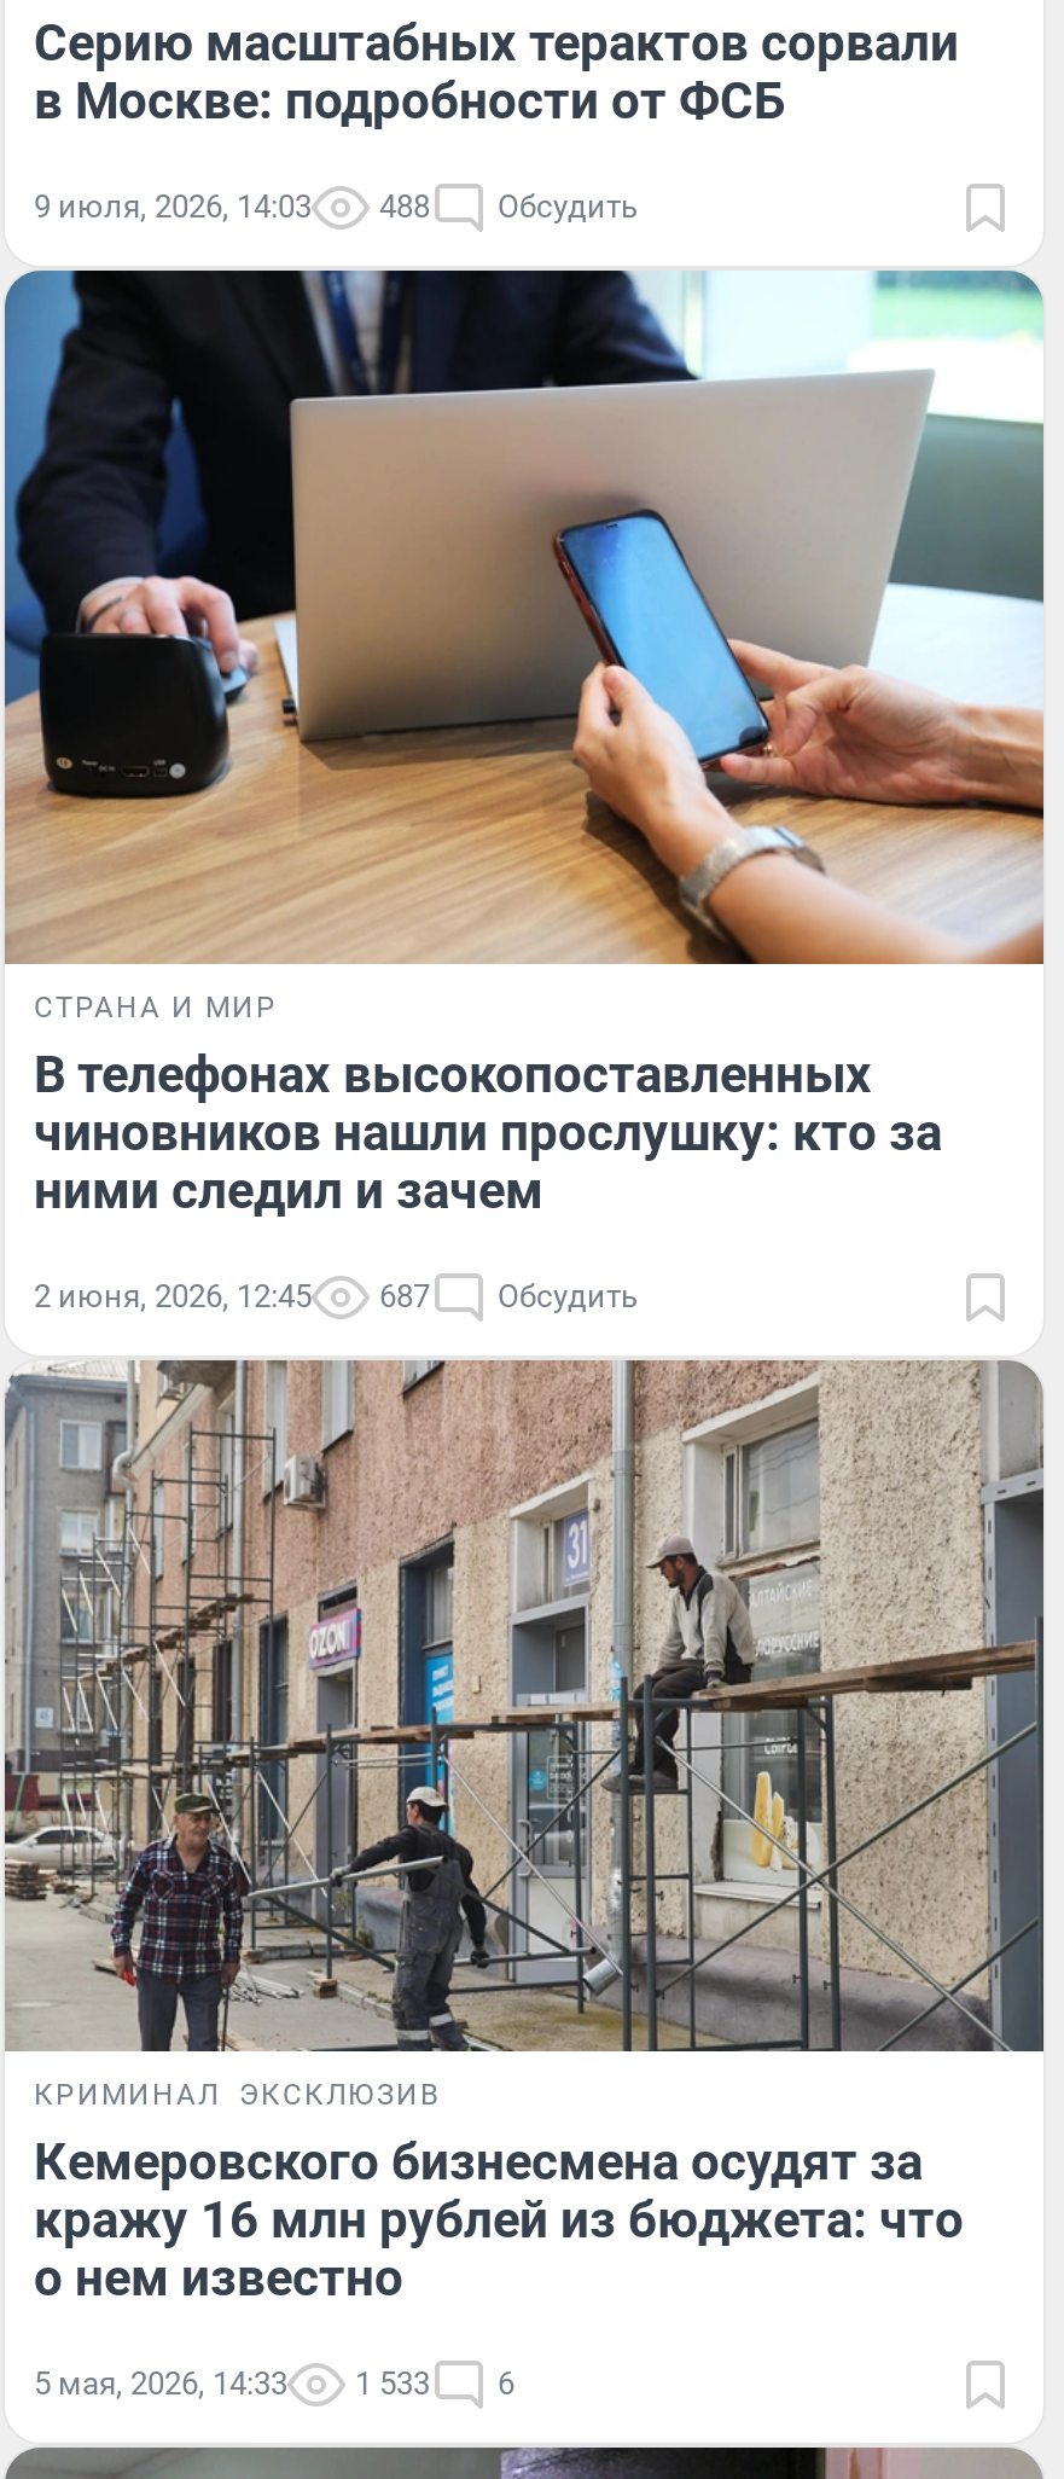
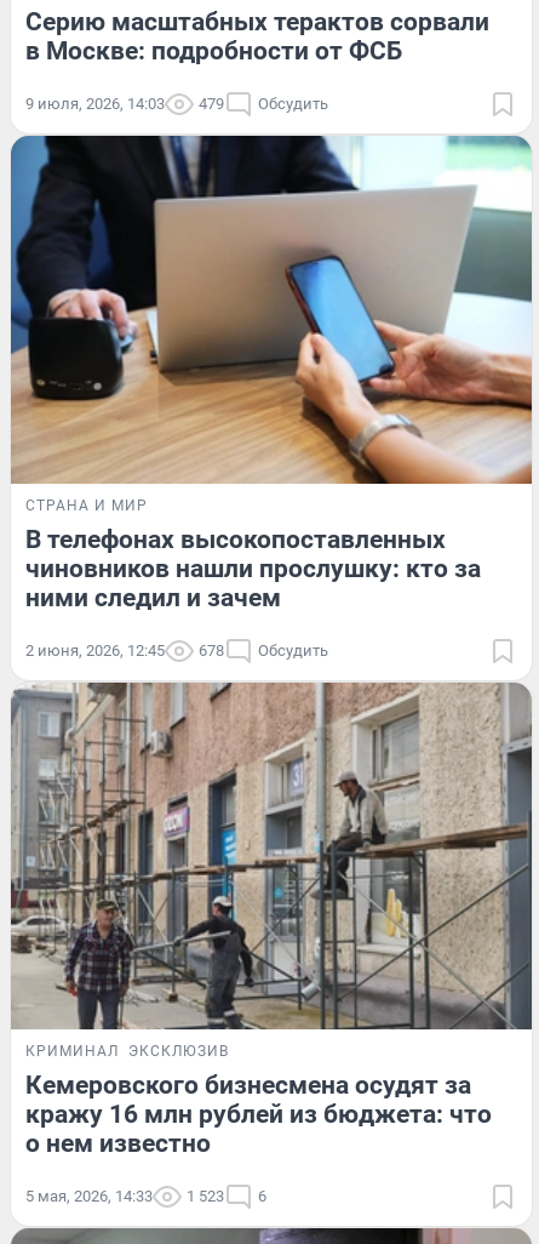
- 9 июля, 2026, 14:03 488 Обсудить
+ 9 июля, 2026, 14:03 479 Обсудить

- 2 июня, 2026, 12:45 687 Обсудить
+ 2 июня, 2026, 12:45 678 Обсудить

- 5 мая, 2026, 14:33 1 533 6
+ 5 мая, 2026, 14:33 1 523 6
